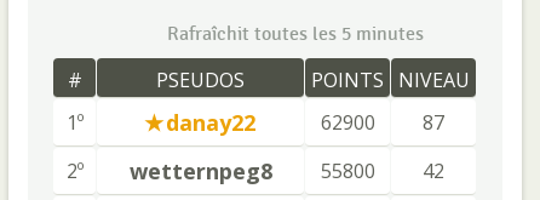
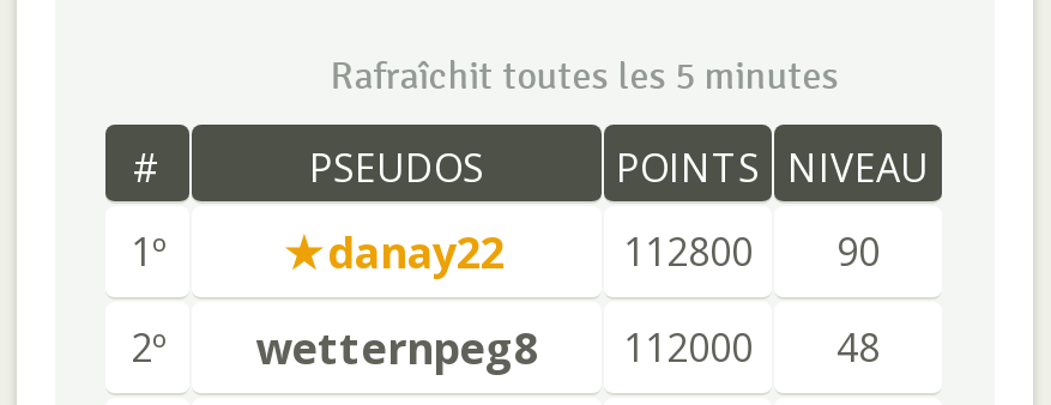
- 62900
+ 112800

- 87
+ 90

- 55800
+ 112000

- 42
+ 48
